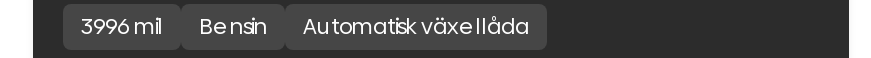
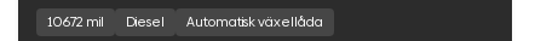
- 3996 mil
- Bensin
+ 10672 mil
+ Diesel
